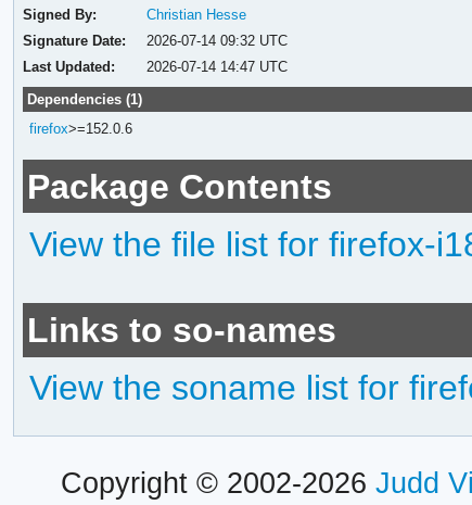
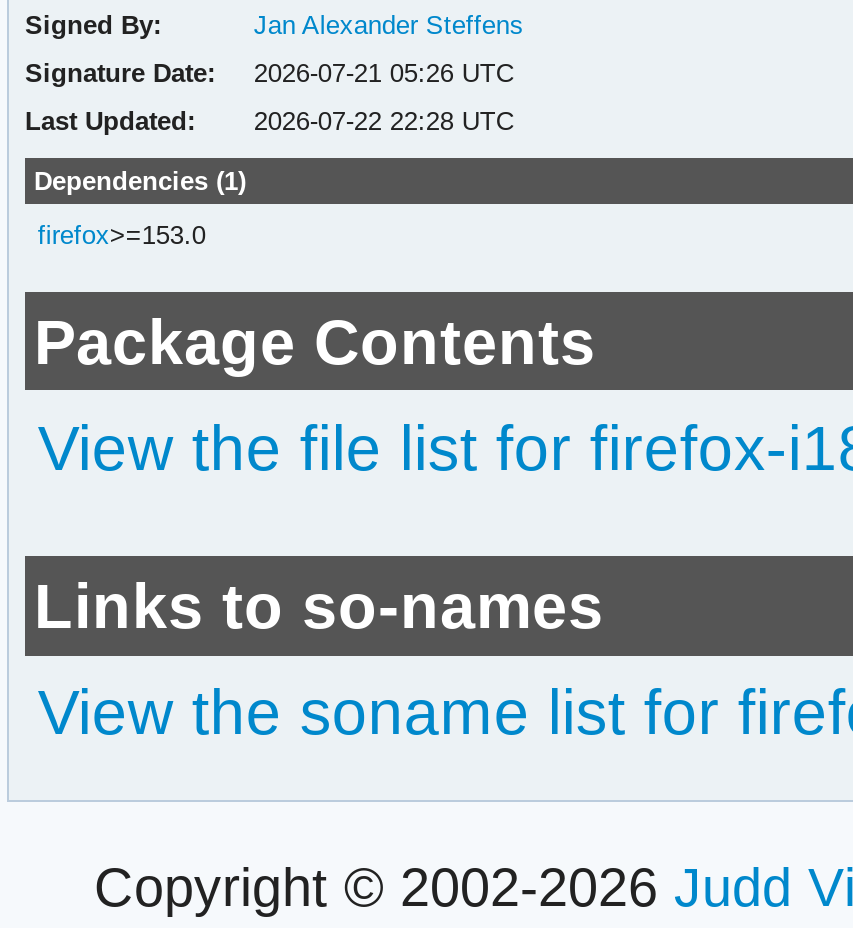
- Christian Hesse
+ Jan Alexander Steffens

- Signature Date: 2026-07-14 09:32 UTC
+ Signature Date: 2026-07-21 05:26 UTC

- Last Updated: 2026-07-14 14:47 UTC
+ Last Updated: 2026-07-22 22:28 UTC

- firefox>=152.0.6
+ firefox>=153.0
